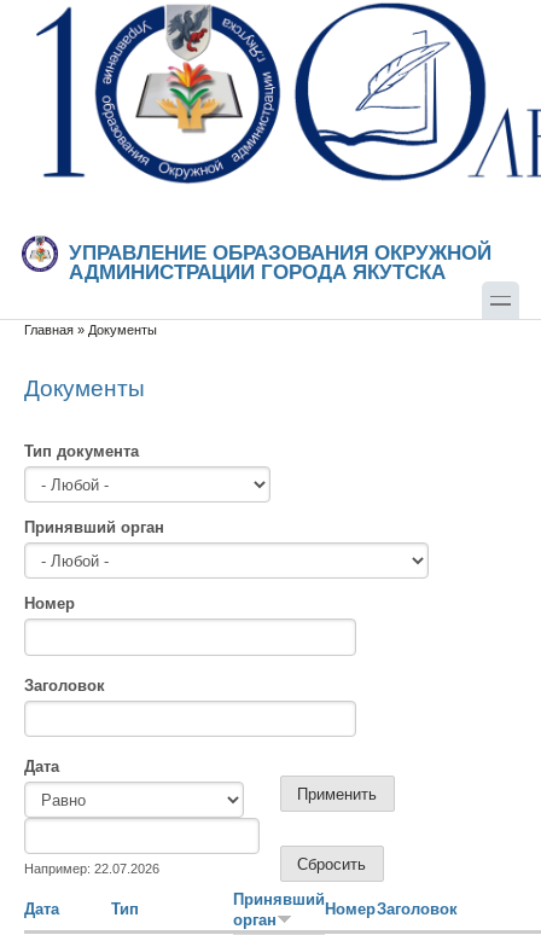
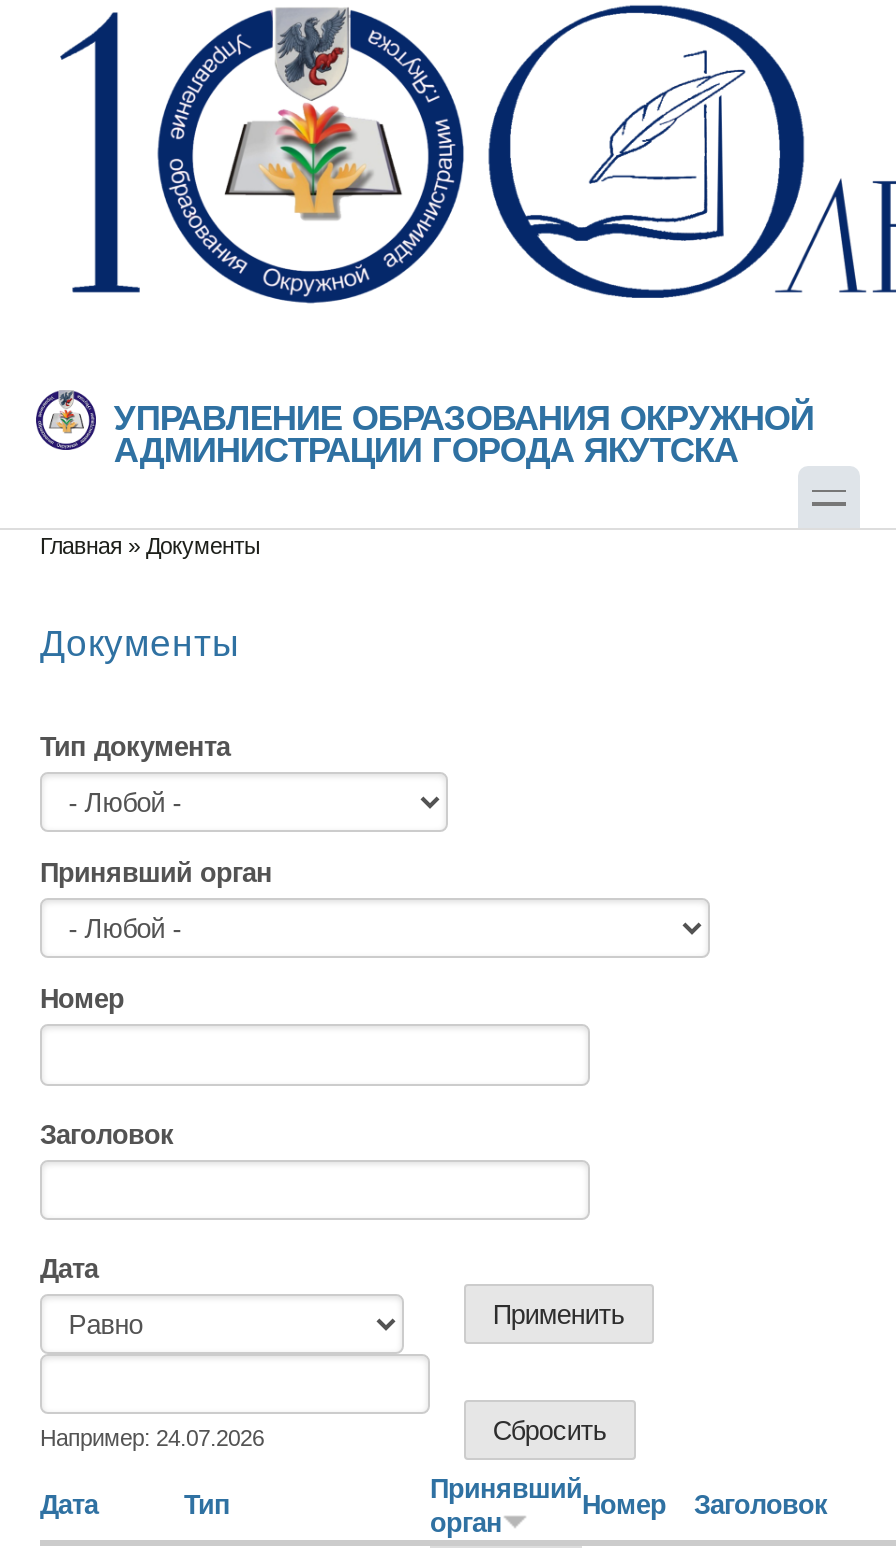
- Например: 22.07.2026
+ Например: 24.07.2026
